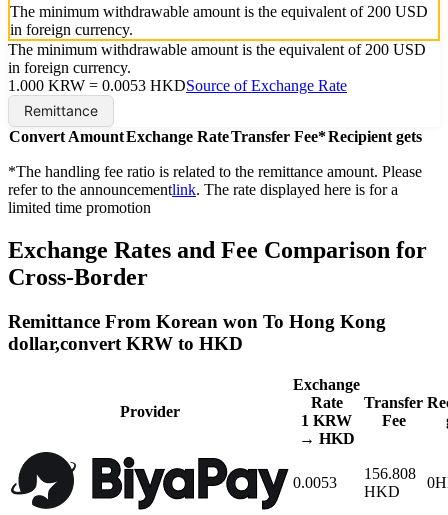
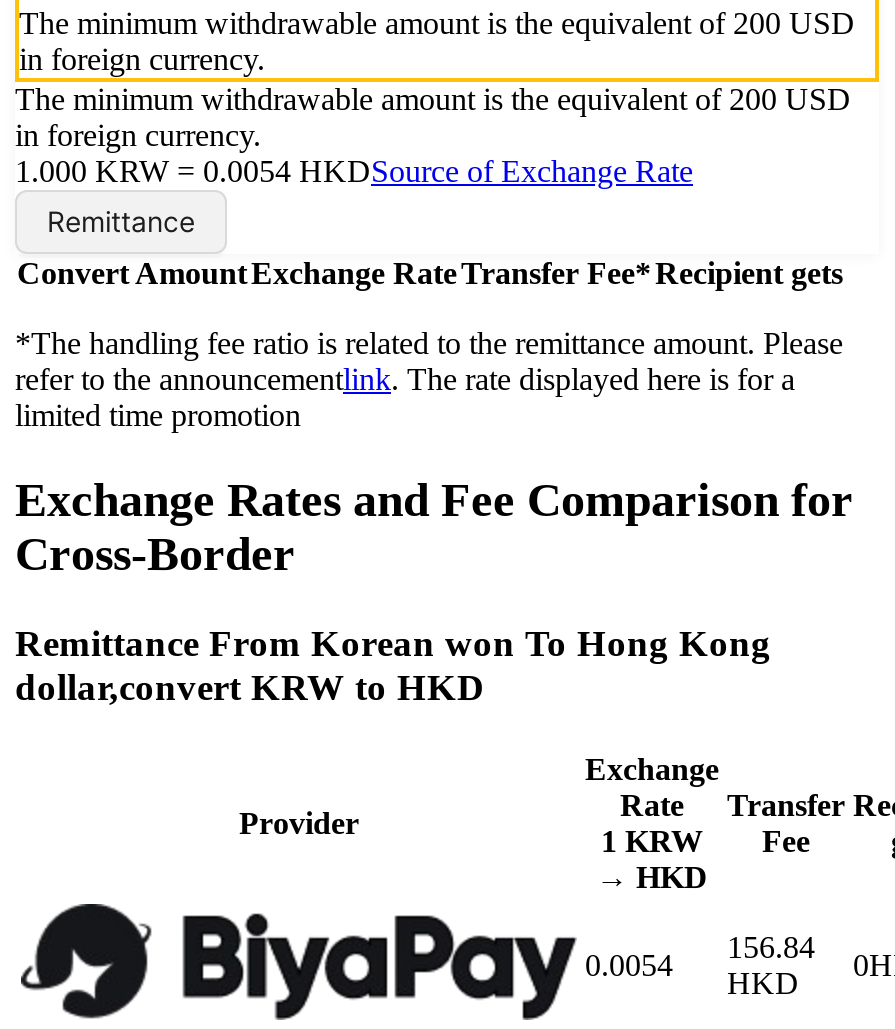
- 1.000 KRW = 0.0053 HKDSource of Exchange Rate
+ 1.000 KRW = 0.0054 HKDSource of Exchange Rate

- 156.808
+ 156.84

- 0.0053
+ 0.0054
